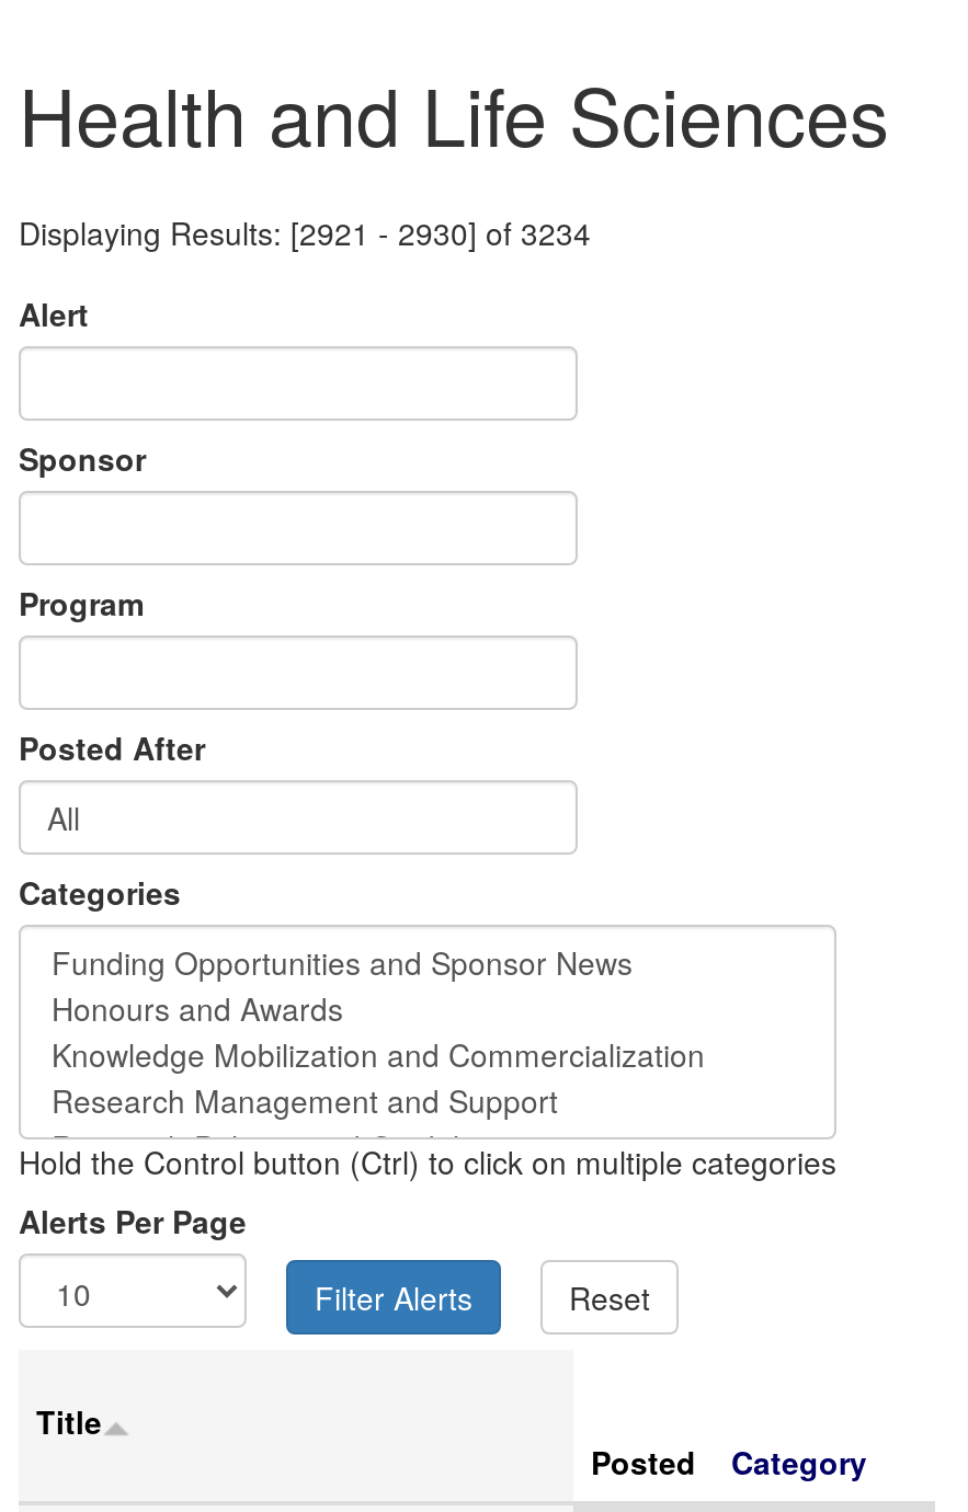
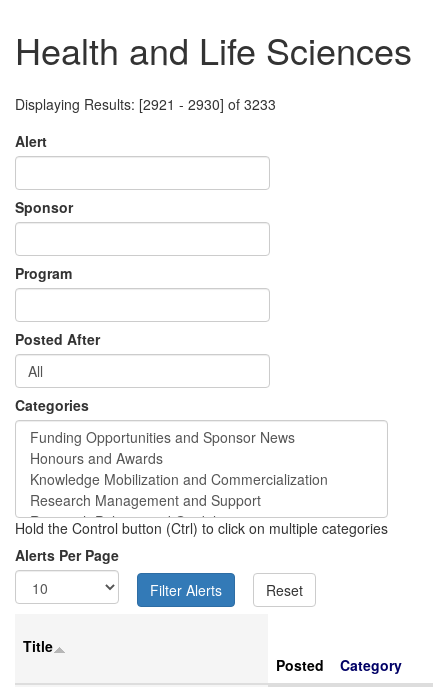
- Displaying Results: [2921 - 2930] of 3234
+ Displaying Results: [2921 - 2930] of 3233
